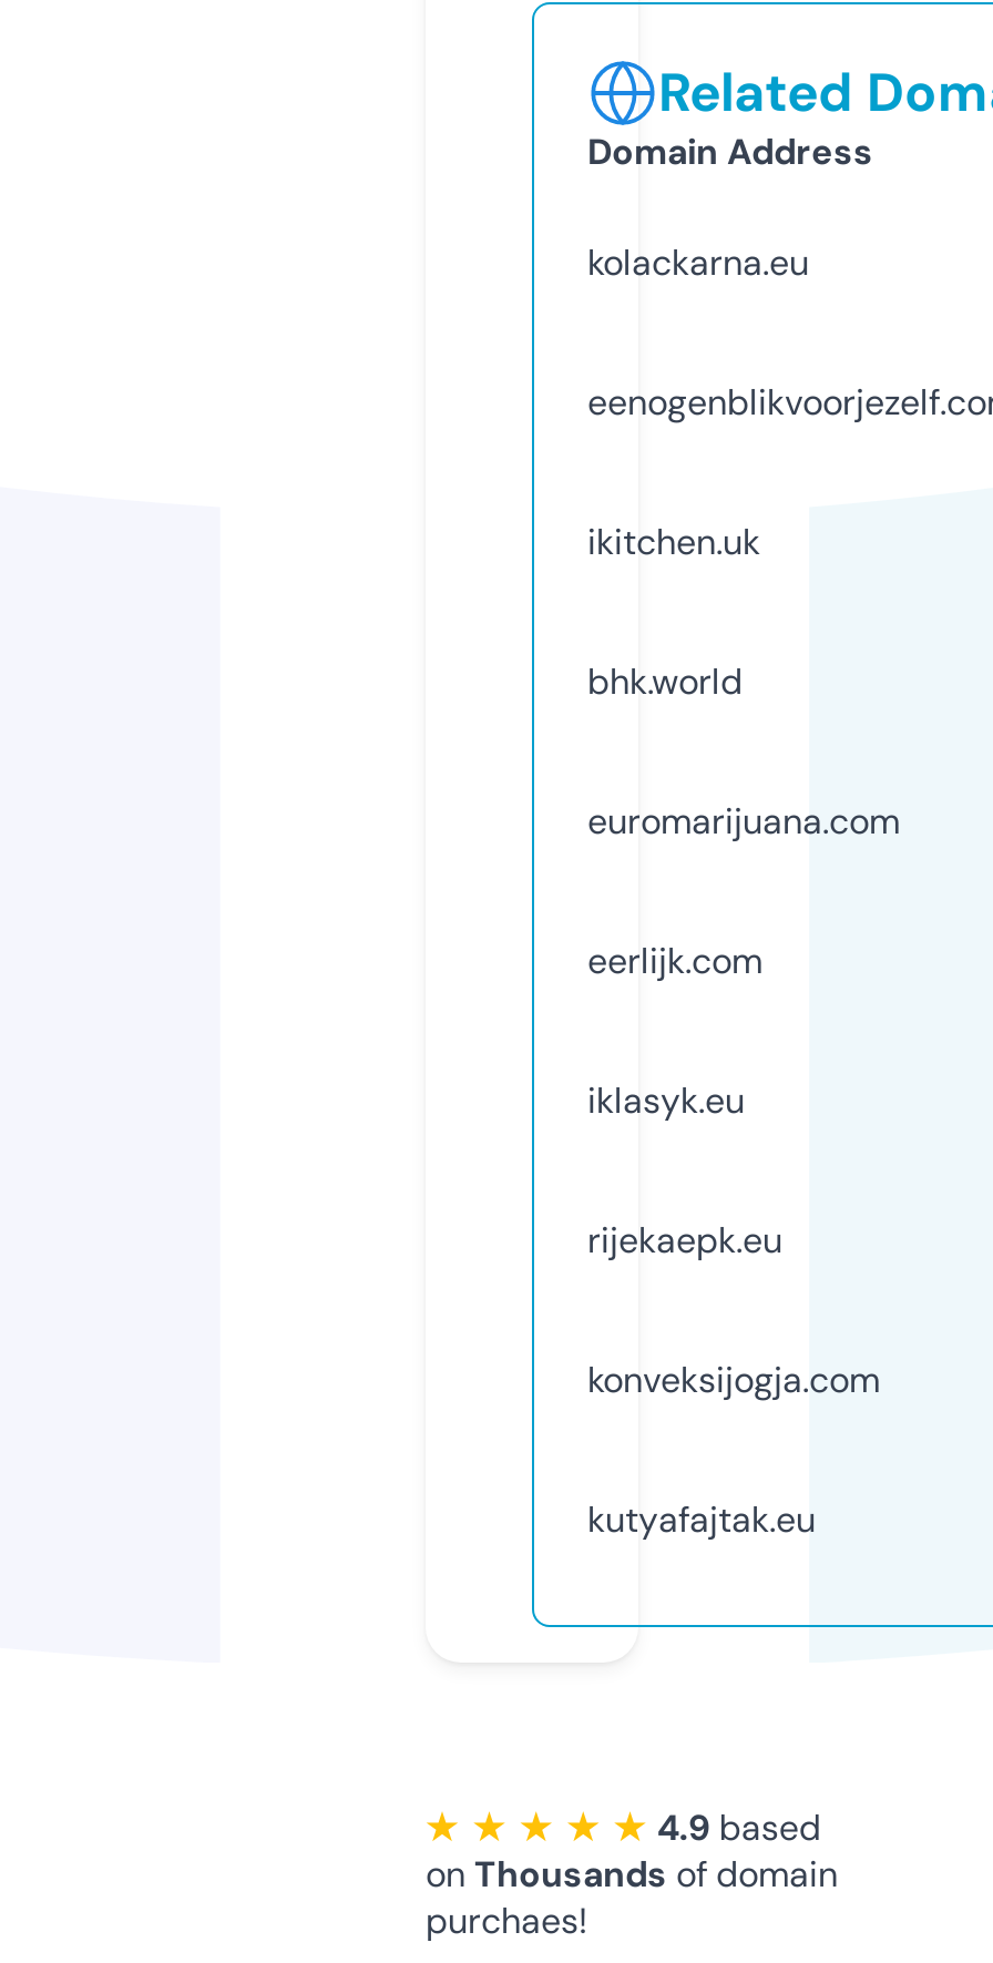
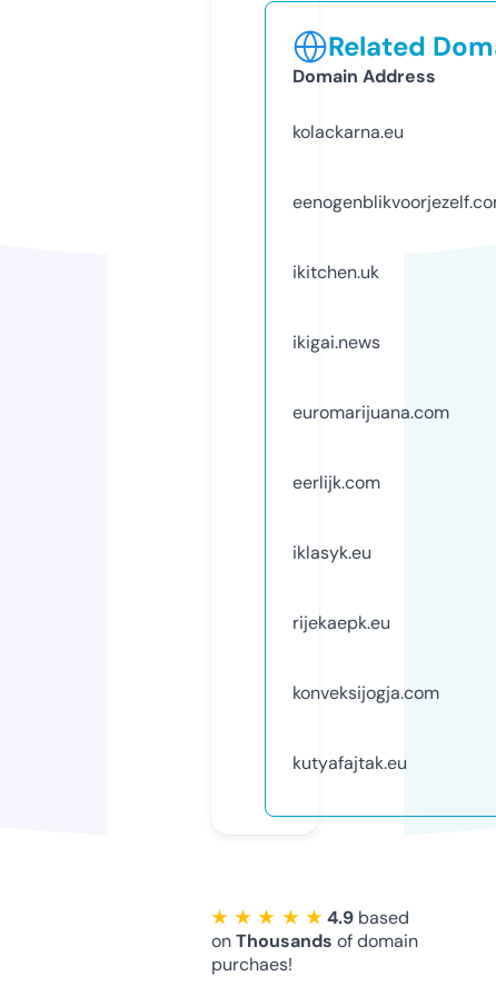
- bhk.world
+ ikigai.news
